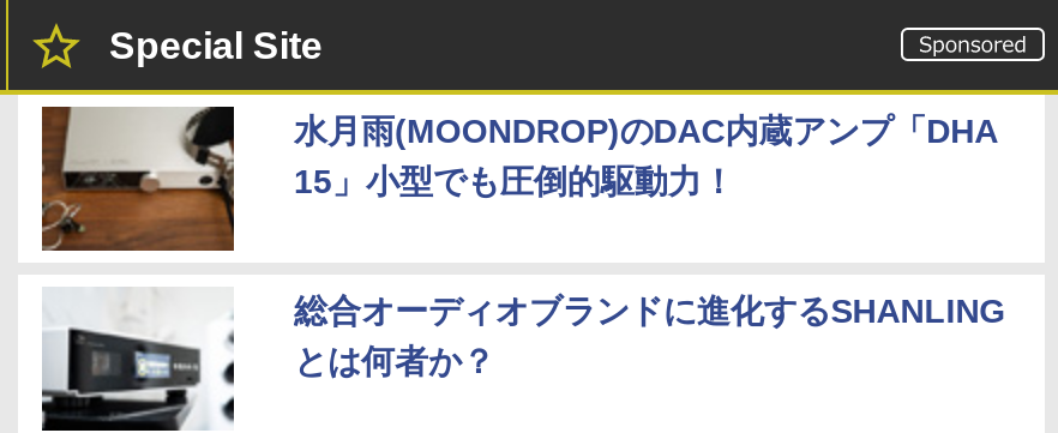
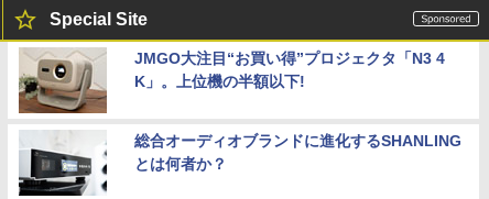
- [image]
- 水月雨(MOONDROP)のDAC内蔵アンプ「DHA
- 15」小型でも圧倒的駆動力！
+ [image]
+ JMGO大注目“お買い得”プロジェクタ「N3 4
+ K」。上位機の半額以下!
